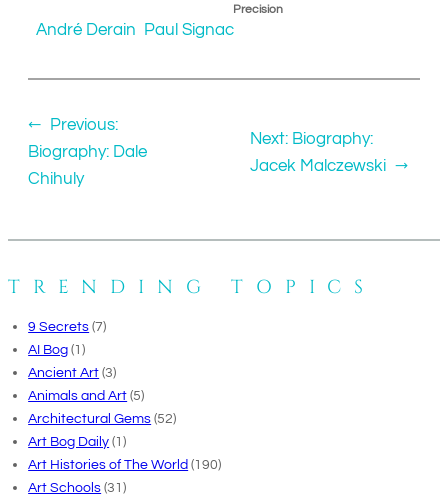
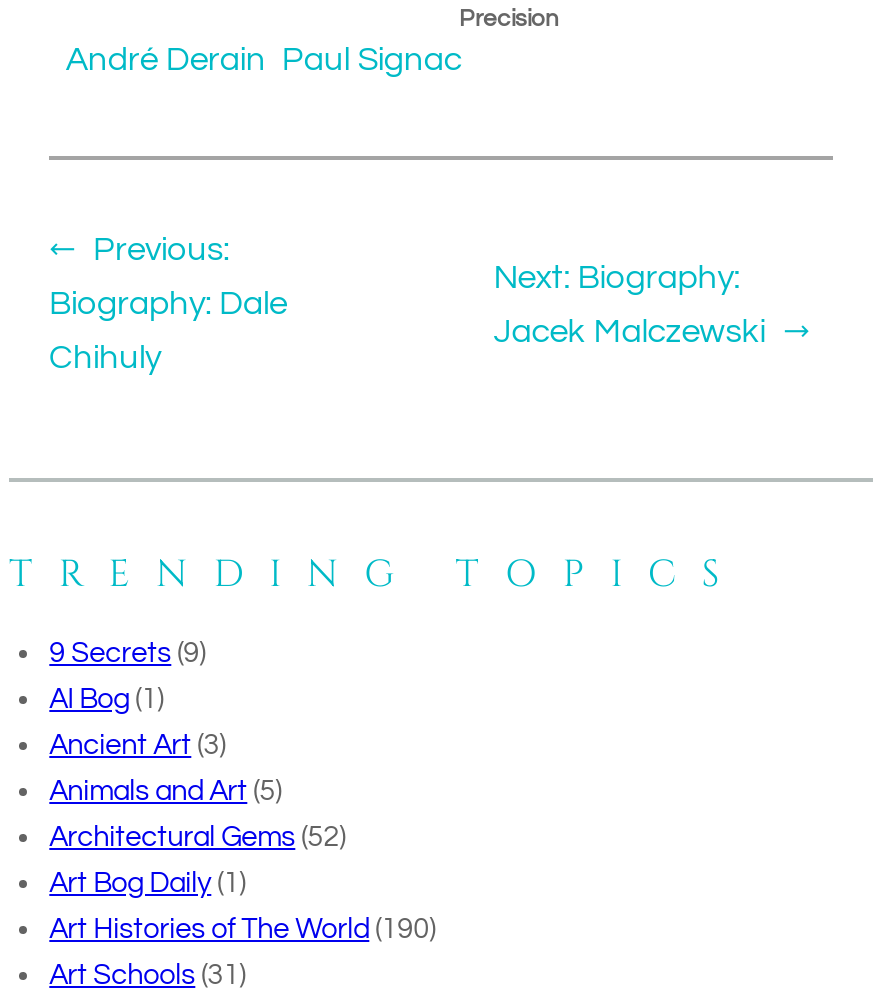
- 9 Secrets (7)
+ 9 Secrets (9)
